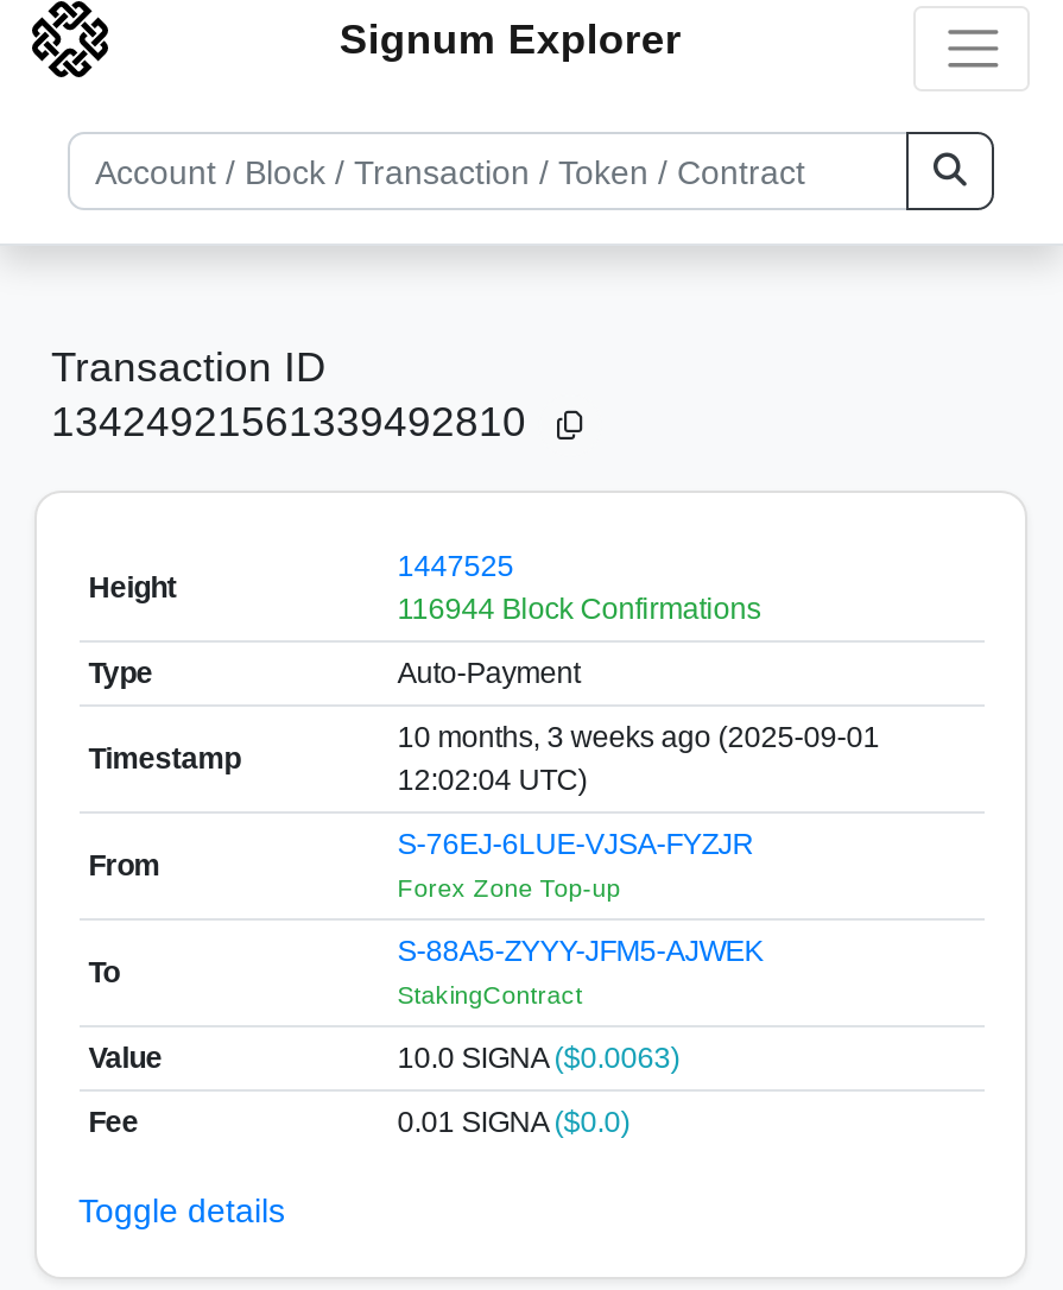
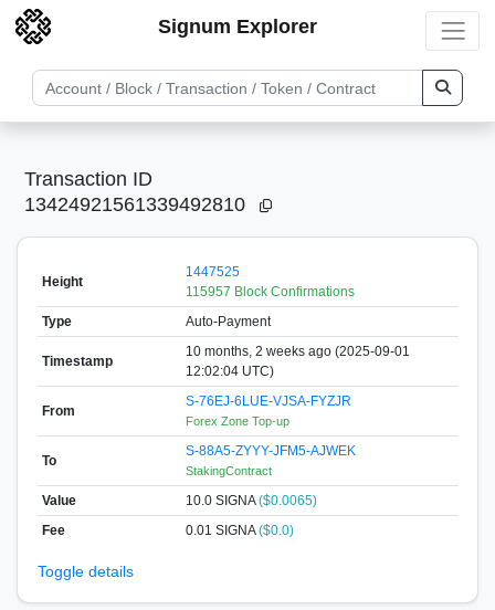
- 116944 Block Confirmations
+ 115957 Block Confirmations

- 10 months, 3 weeks ago (2025-09-01
+ 10 months, 2 weeks ago (2025-09-01

- 10.0 SIGNA ($0.0063)
+ 10.0 SIGNA ($0.0065)
